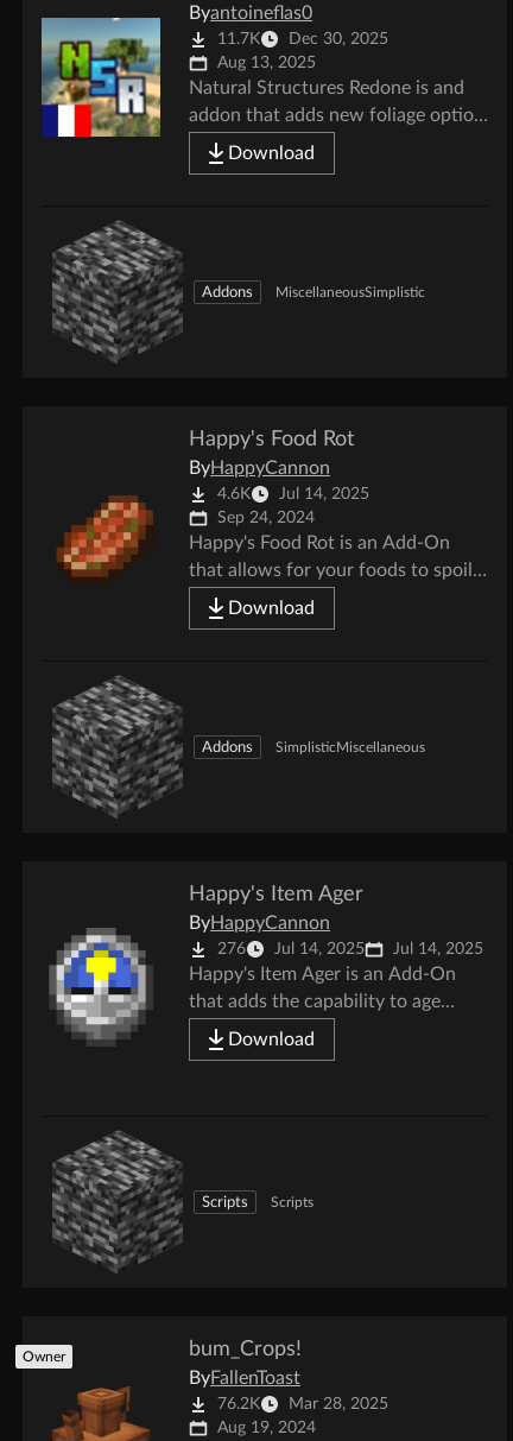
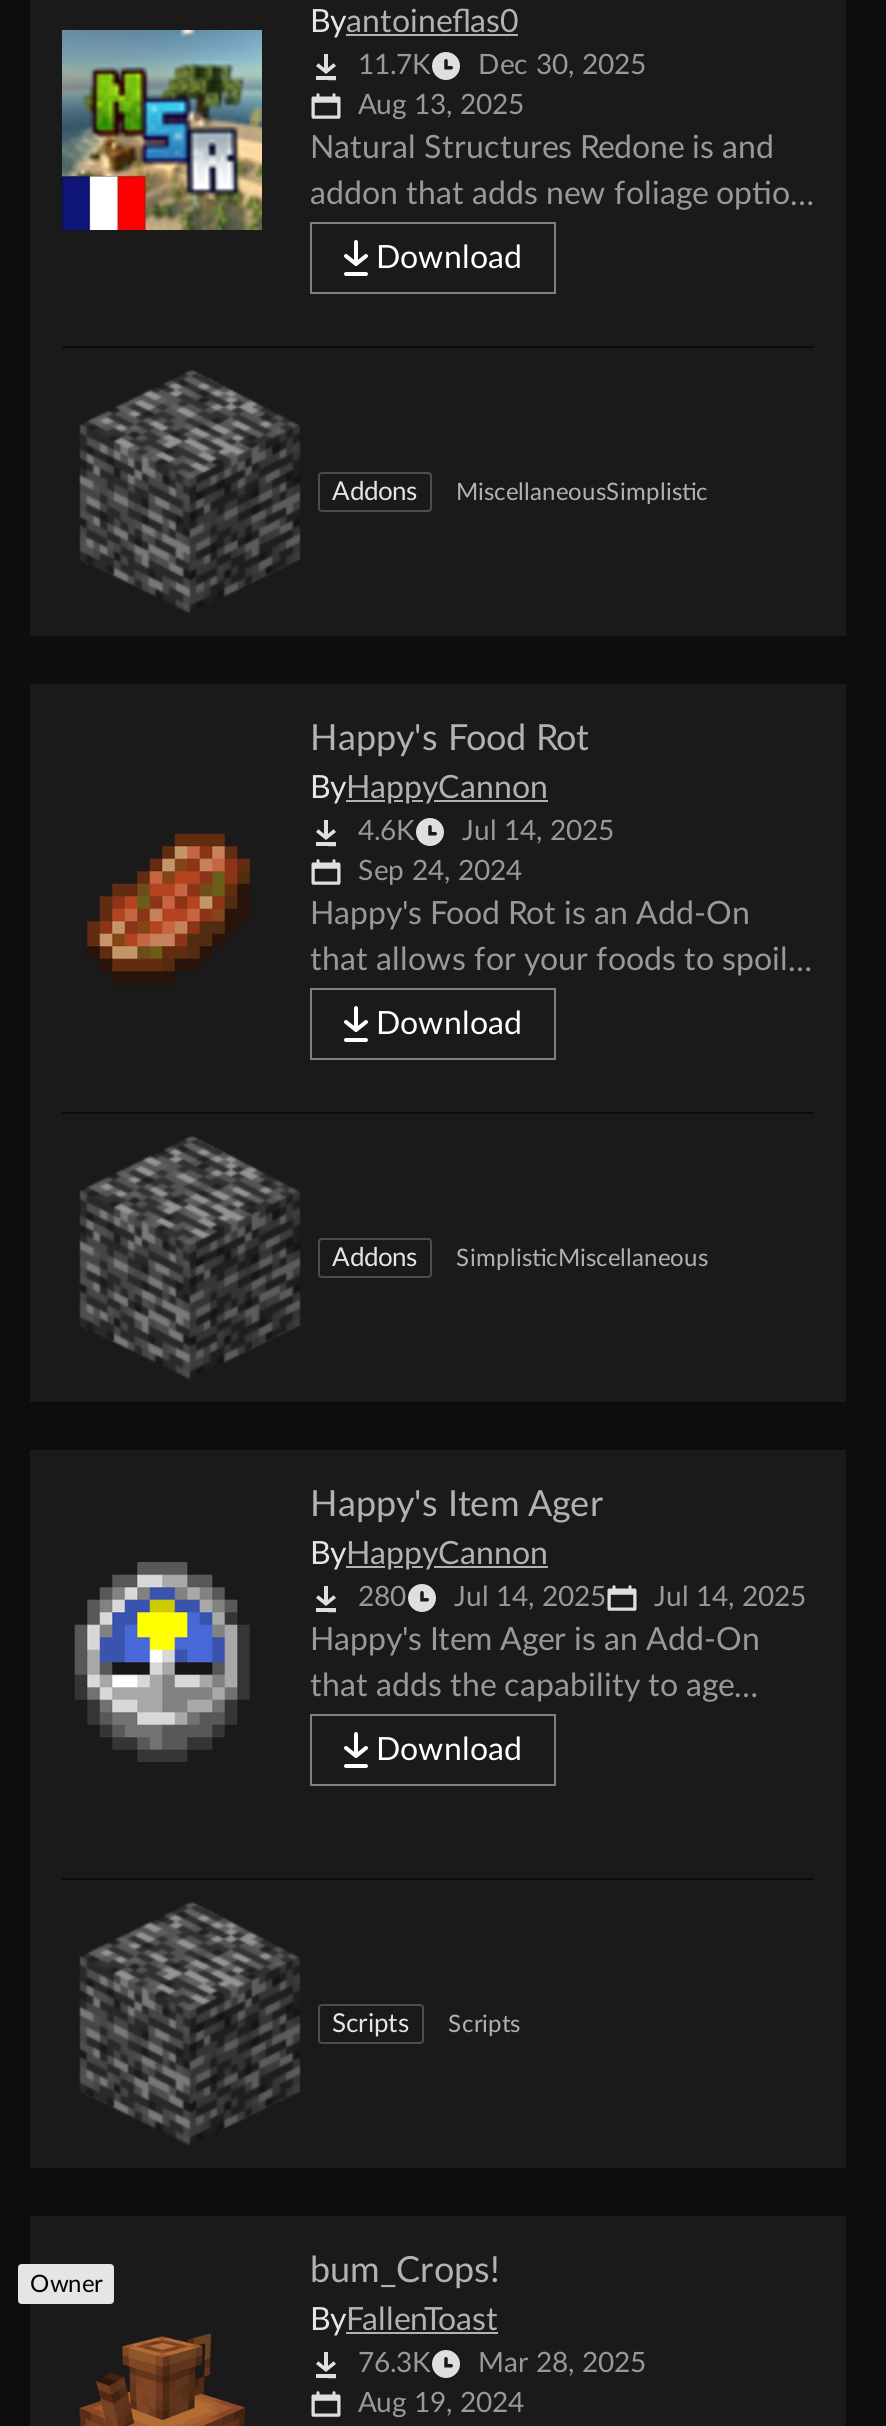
- 276 Jul 14, 2025 Jul 14, 2025
+ 280 Jul 14, 2025 Jul 14, 2025

- 76.2K Mar 28, 2025
+ 76.3K Mar 28, 2025
